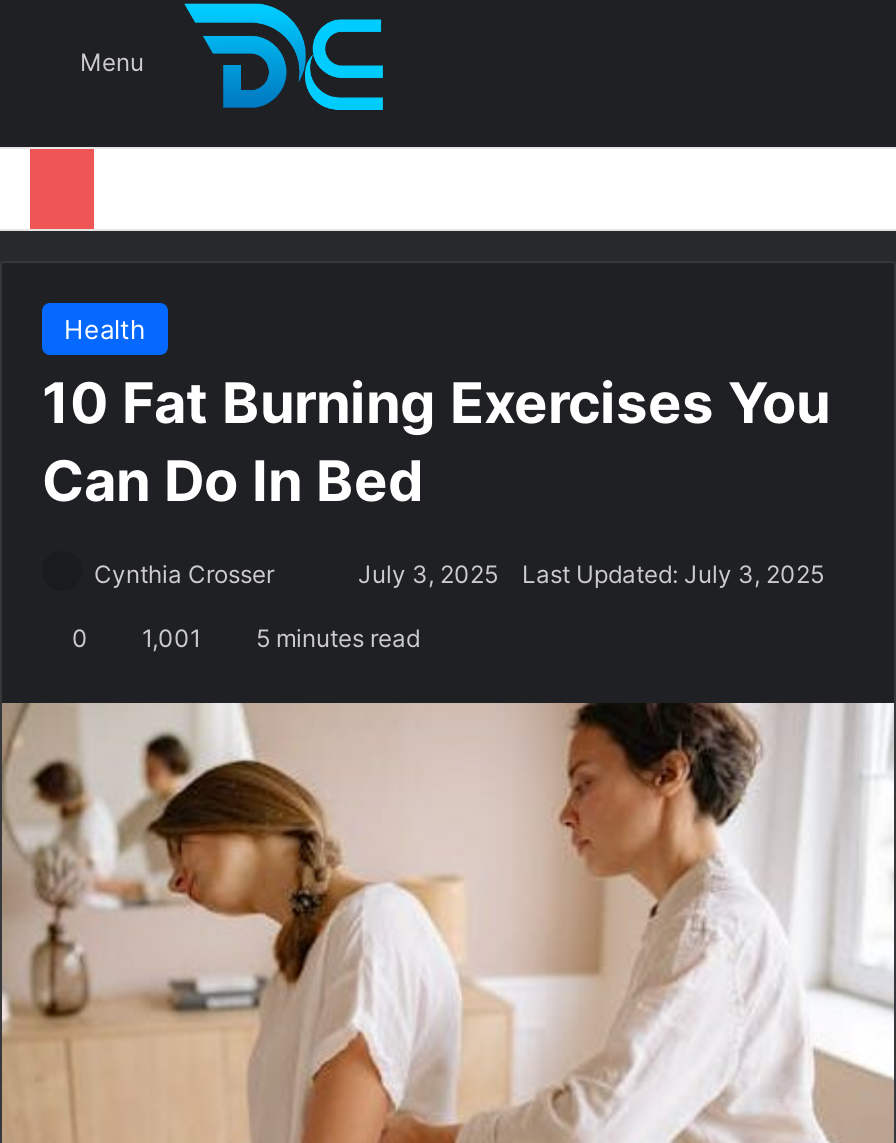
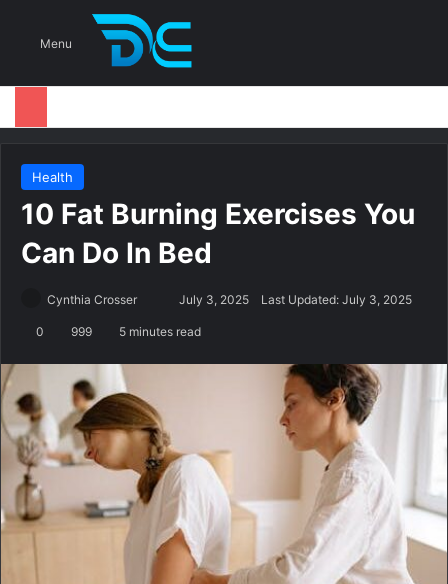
- 0 1,001 5 minutes read
+ 0 999 5 minutes read
